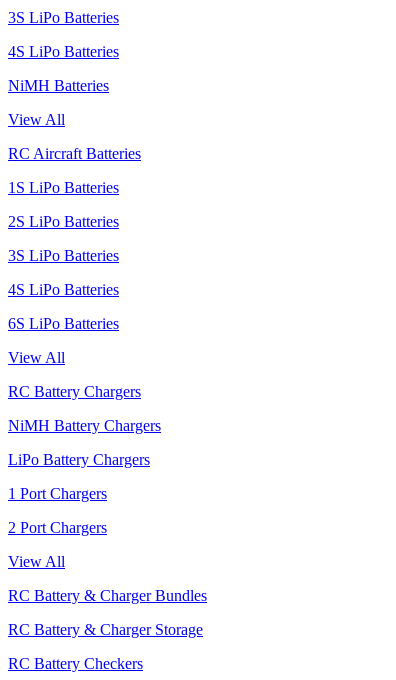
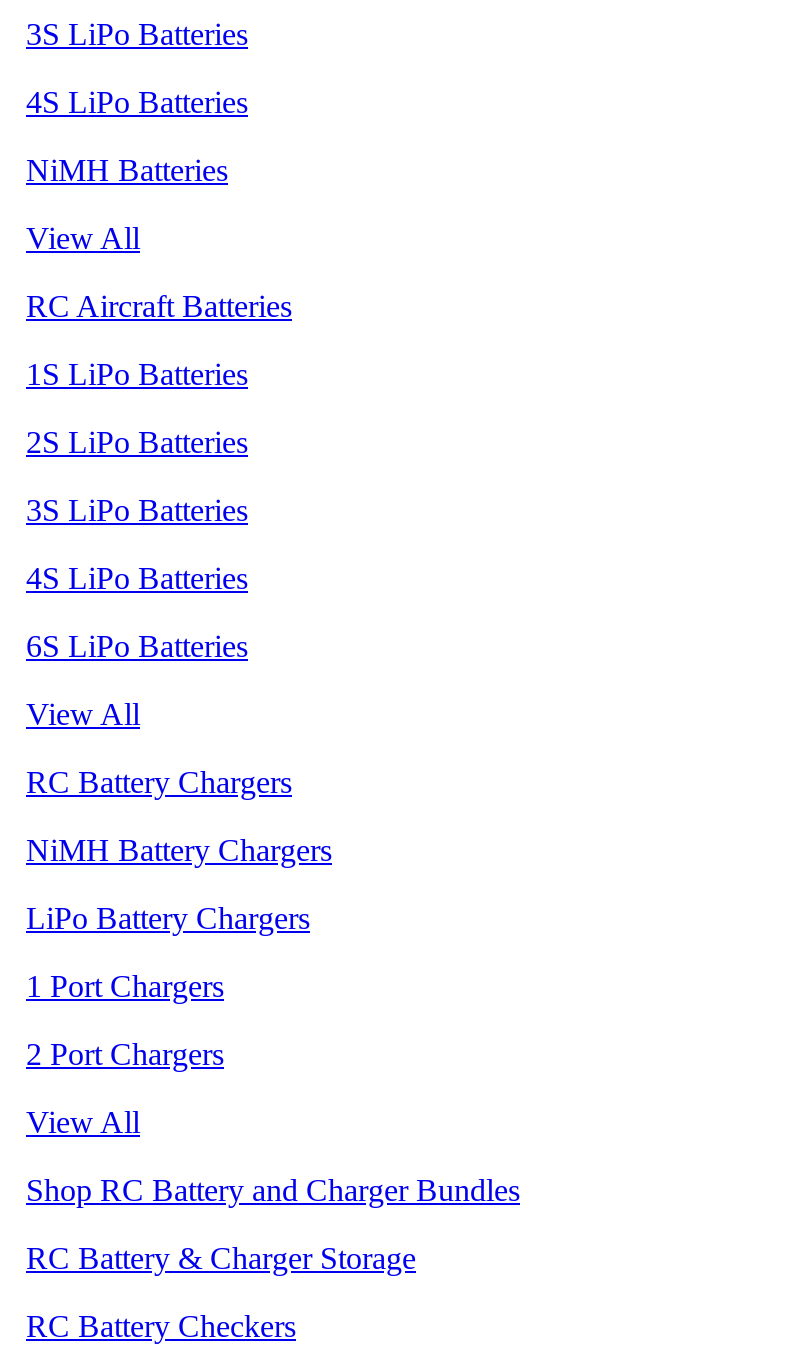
- RC Battery & Charger Bundles
+ Shop RC Battery and Charger Bundles
